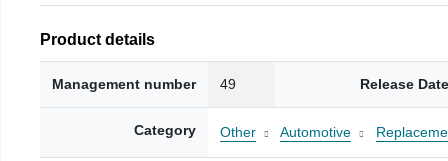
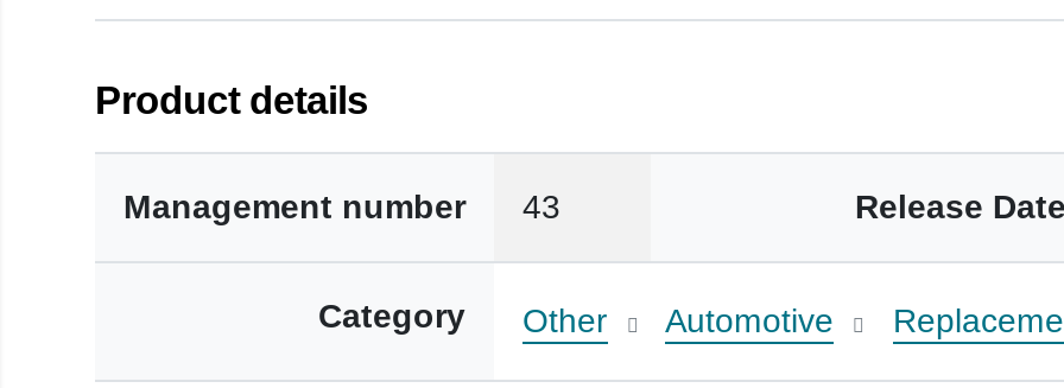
- Management number 49
+ Management number 43
